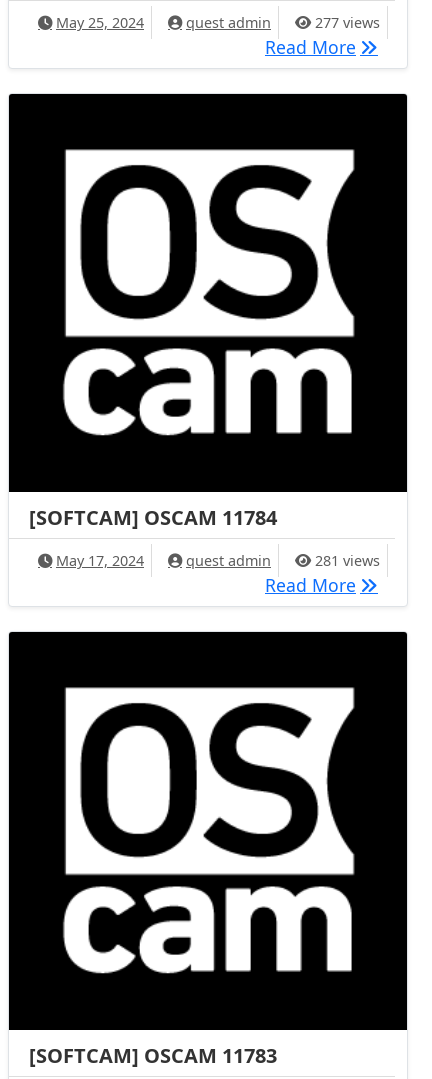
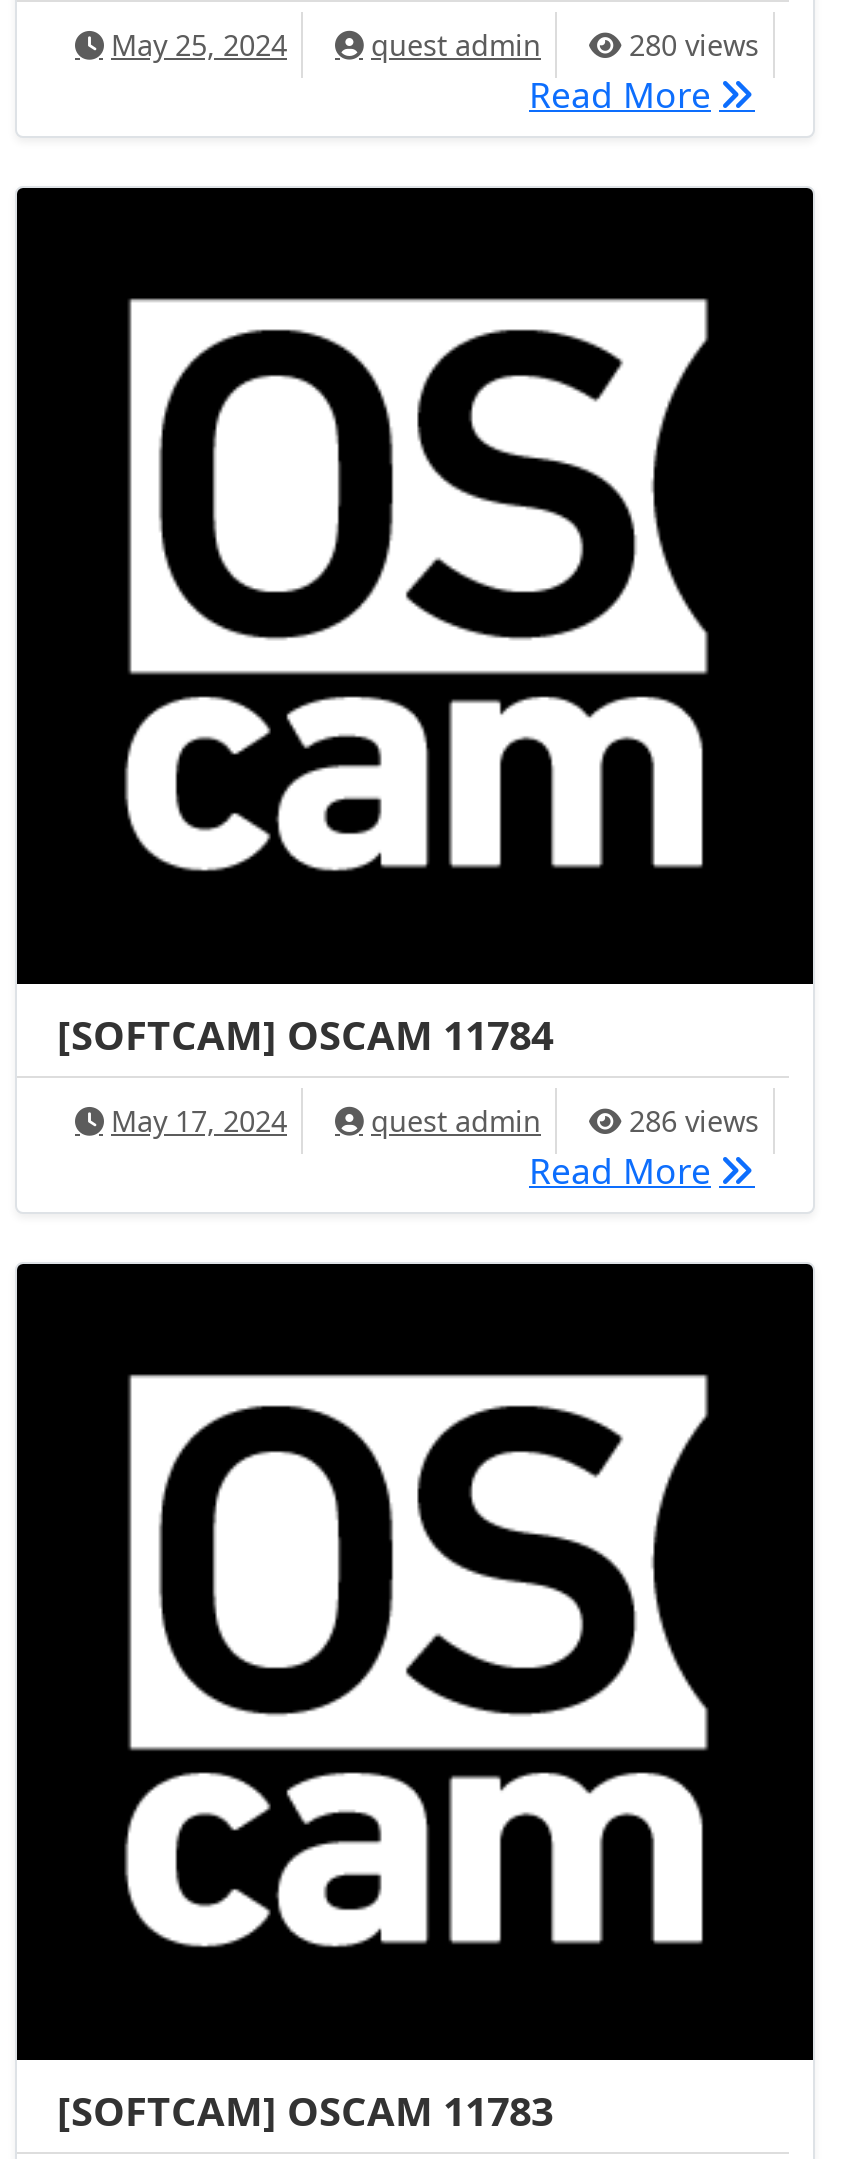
- 277 views
+ 280 views

- 281 views
+ 286 views
